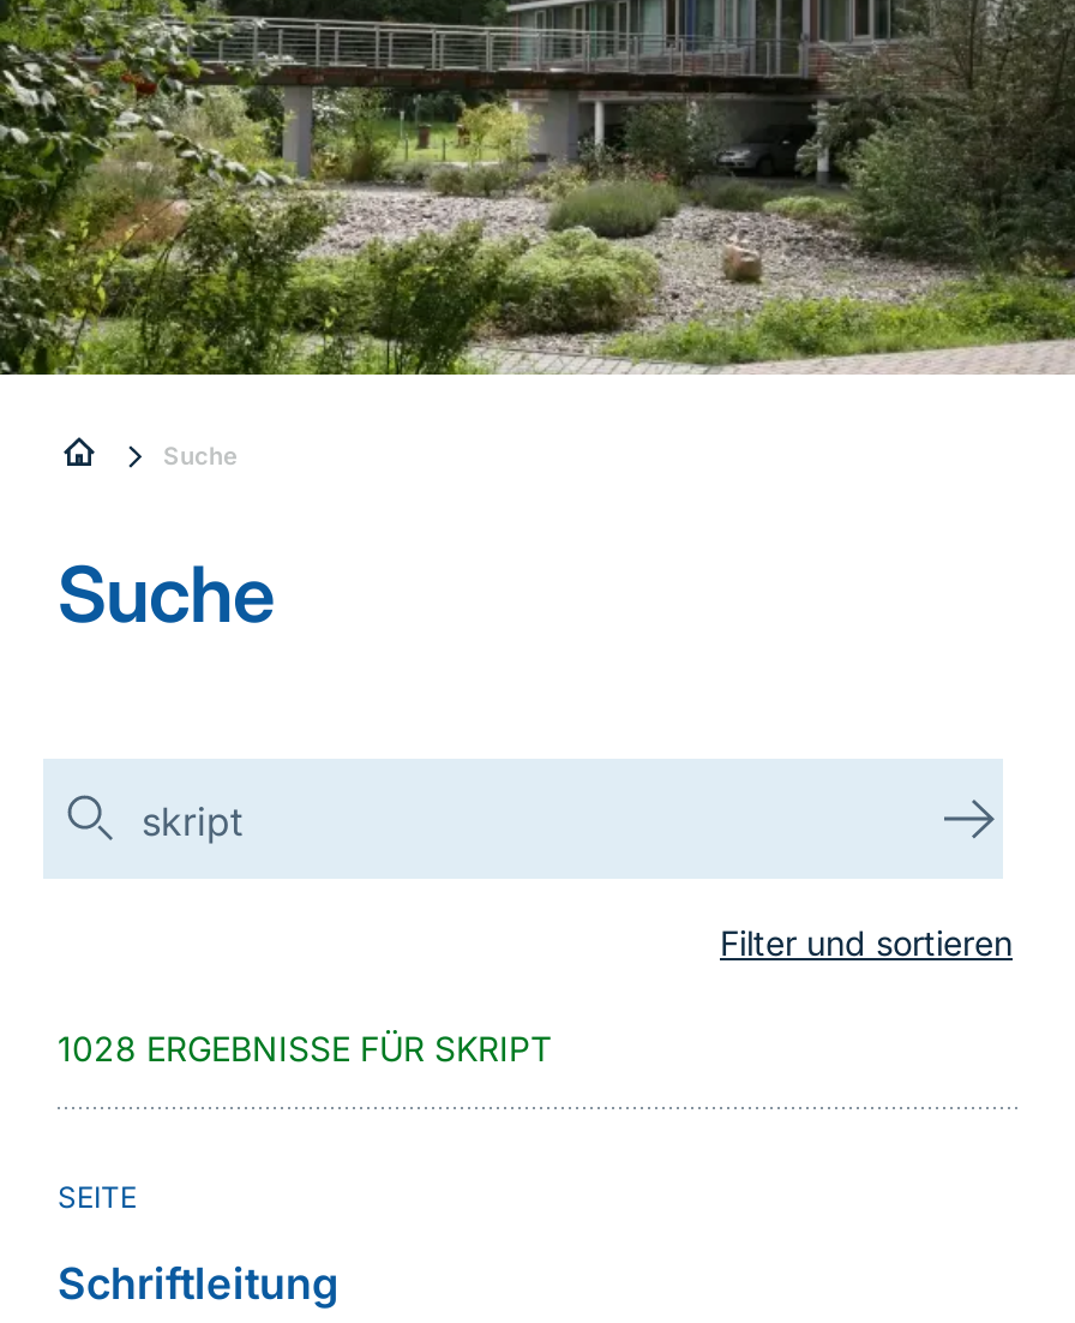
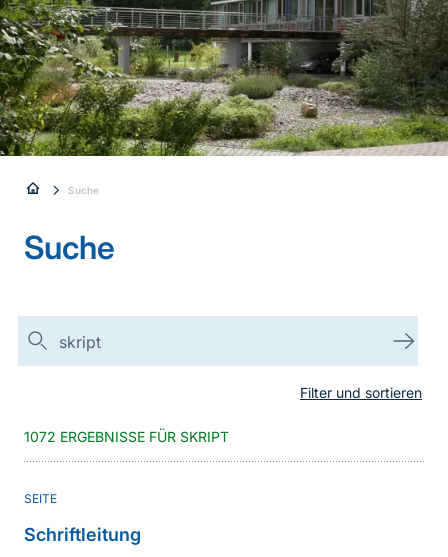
- 1028 ERGEBNISSE FÜR SKRIPT
+ 1072 ERGEBNISSE FÜR SKRIPT
